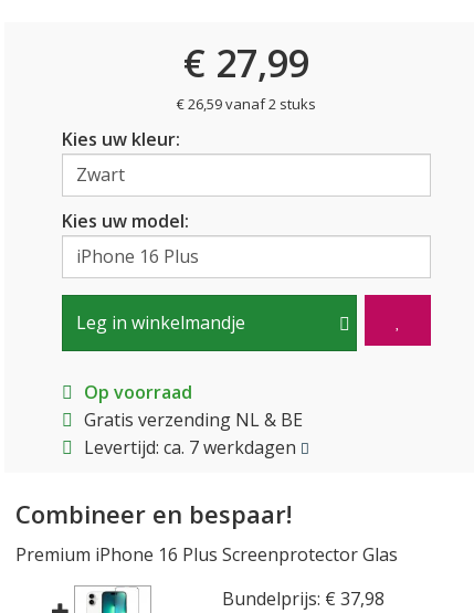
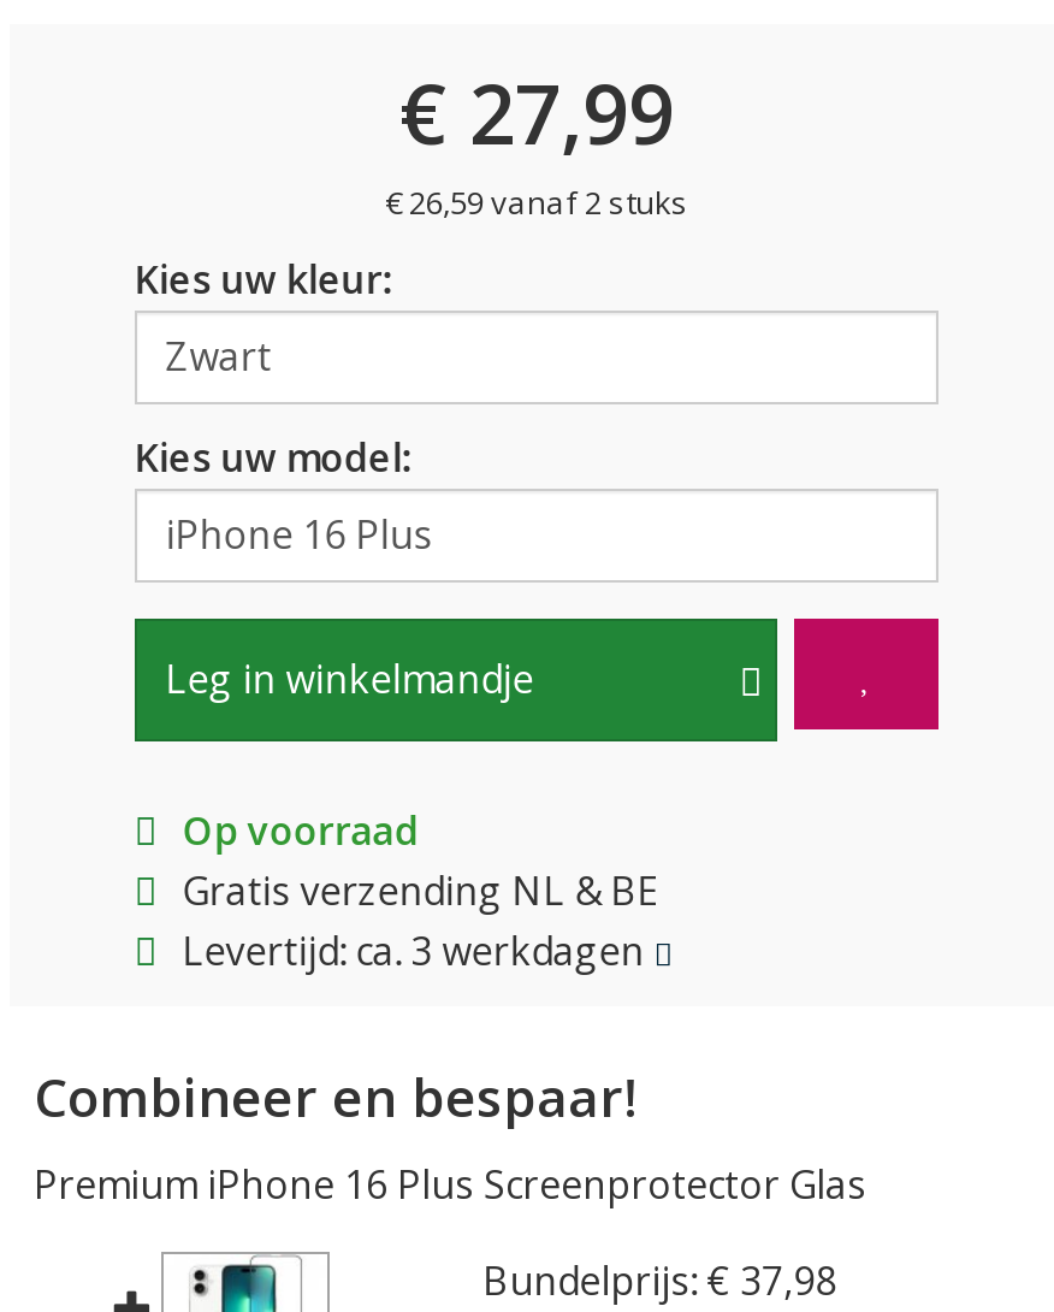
- Levertijd: ca. 7 werkdagen
+ Levertijd: ca. 3 werkdagen
